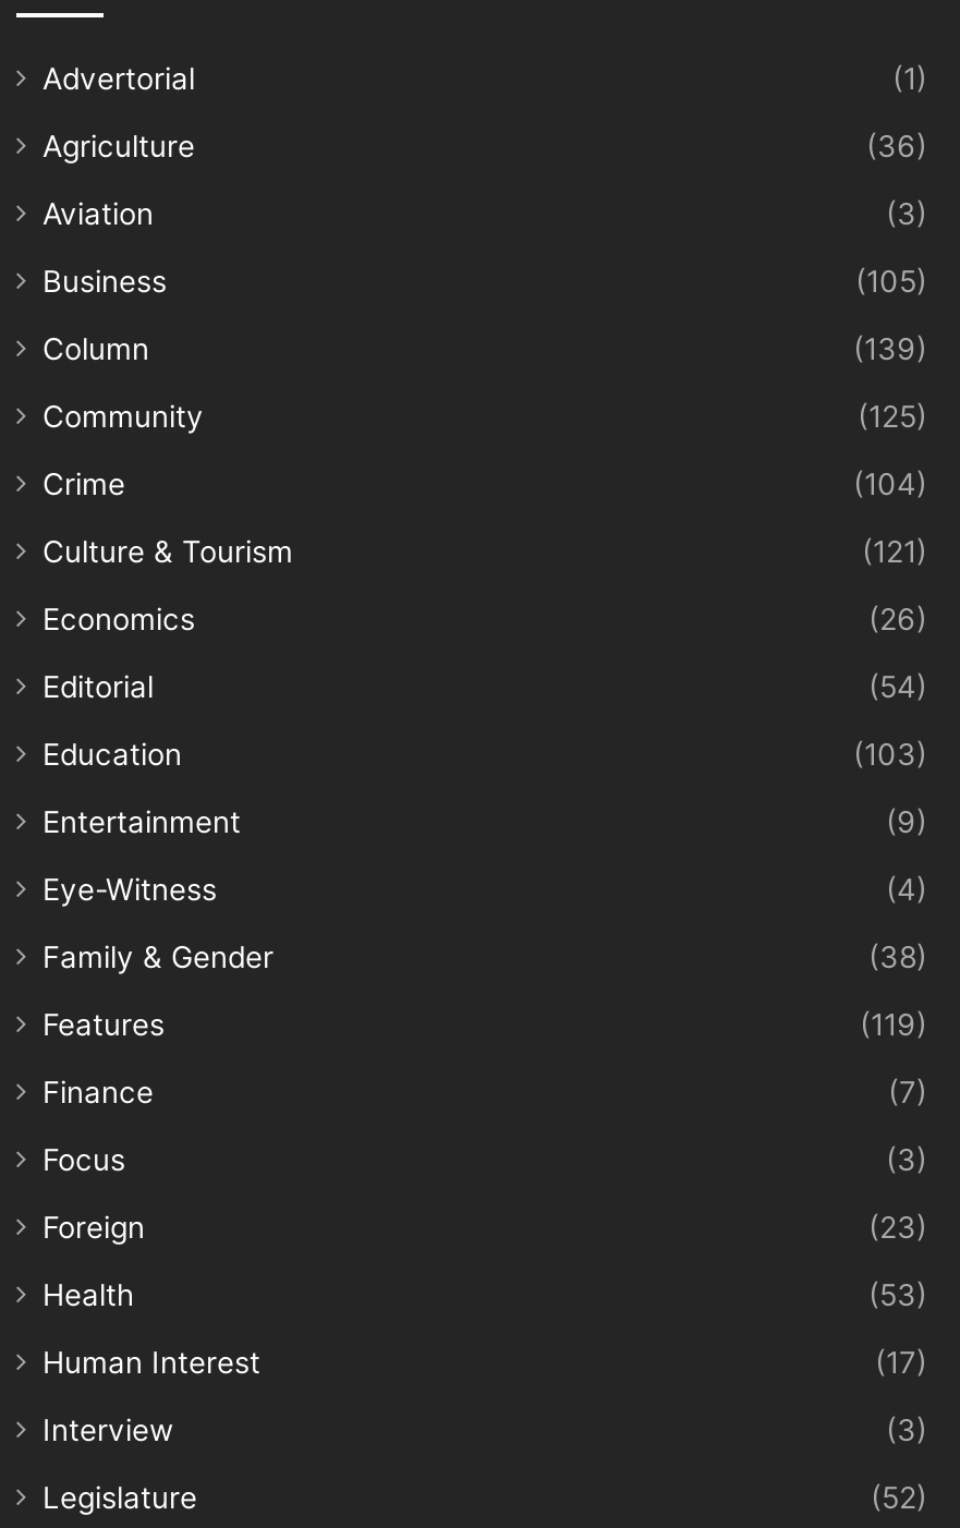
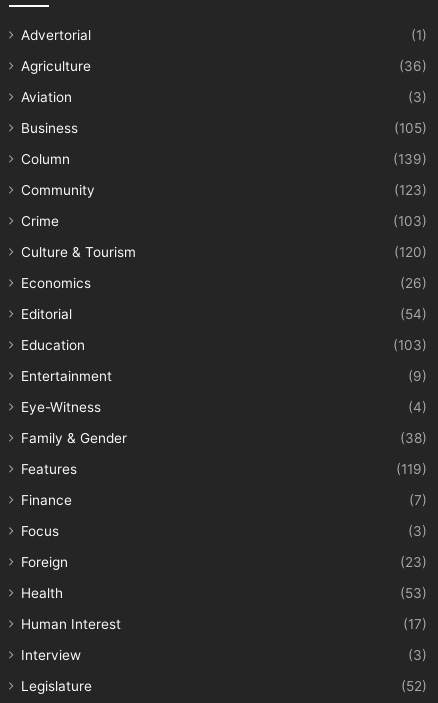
- (125)
+ (123)

- (104)
+ (103)

- (121)
+ (120)
